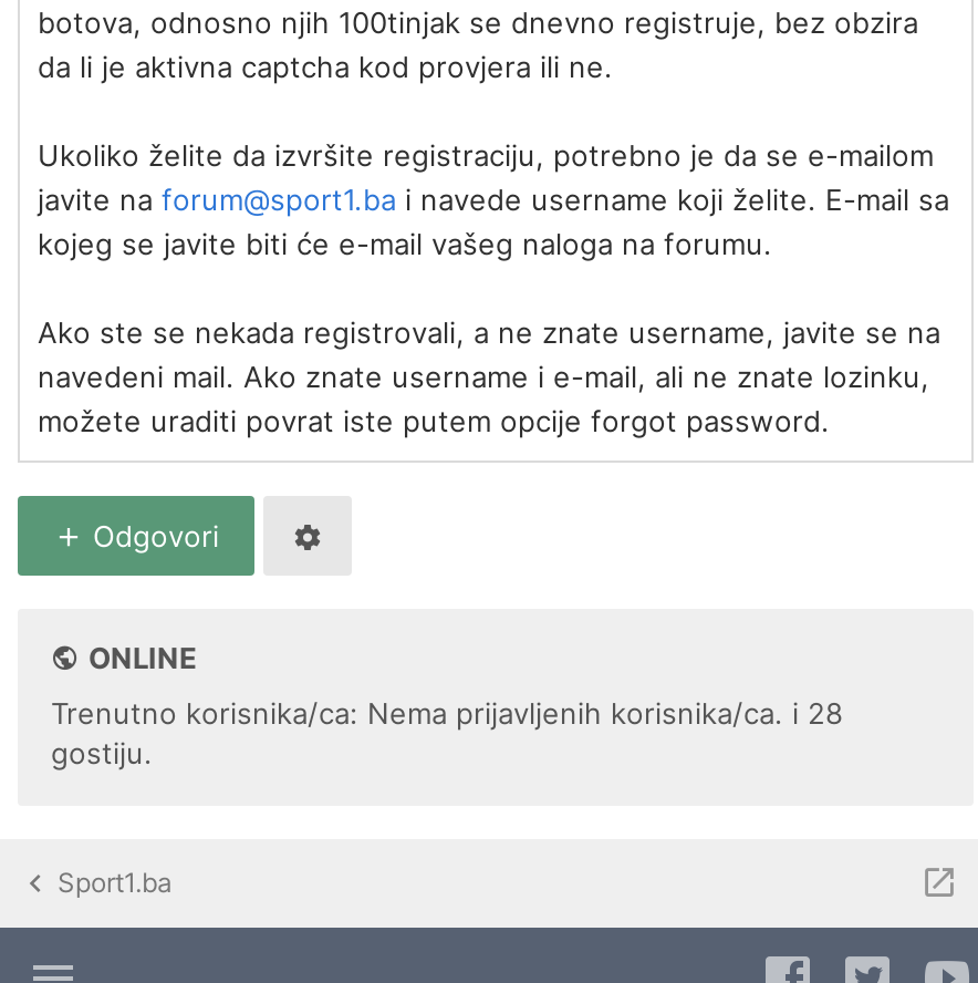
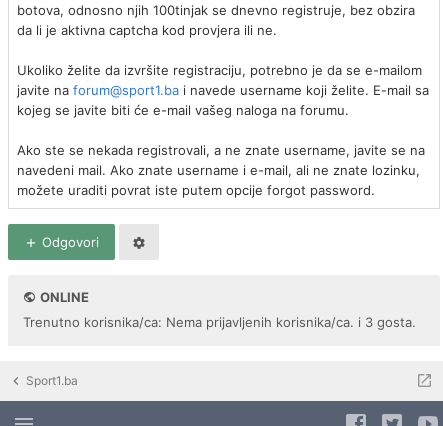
- Trenutno korisnika/ca: Nema prijavljenih korisnika/ca. i 28
- gostiju.
+ Trenutno korisnika/ca: Nema prijavljenih korisnika/ca. i 3 gosta.
